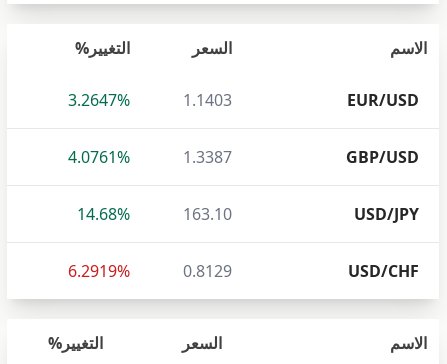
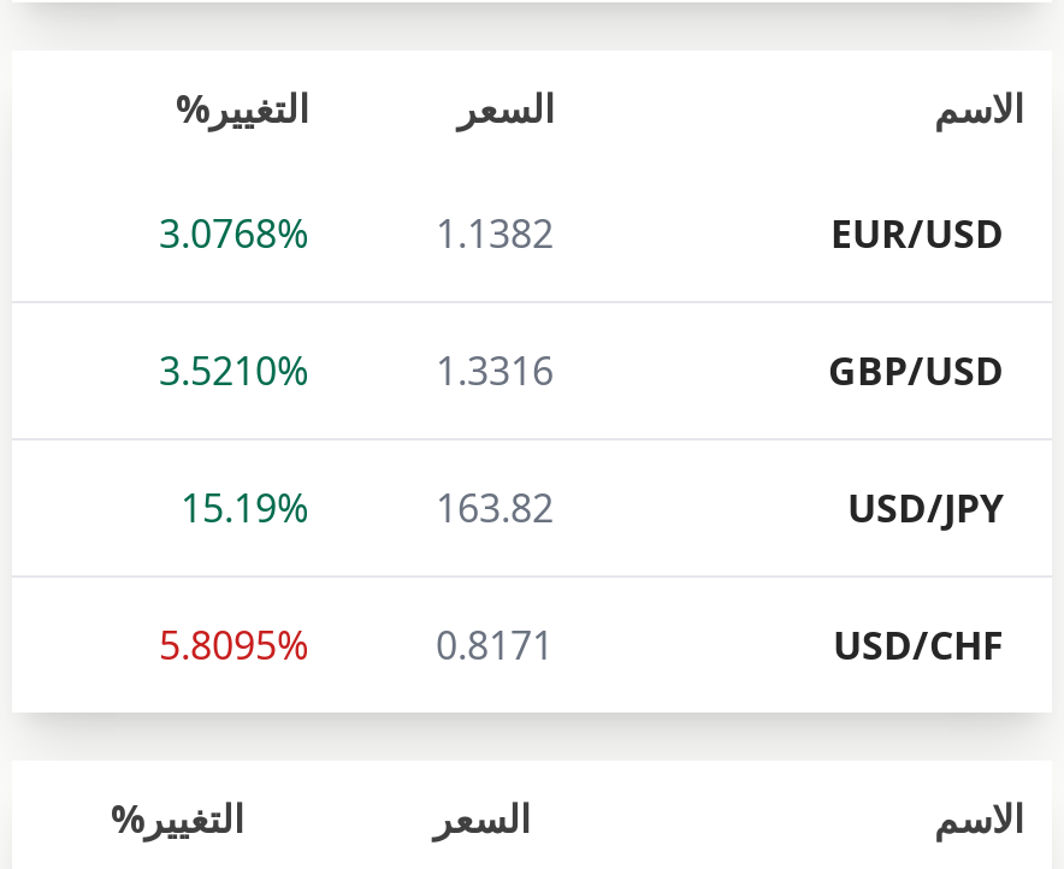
- 3.2647%
+ 3.0768%

- 1.1403
+ 1.1382

- 4.0761%
+ 3.5210%

- 1.3387
+ 1.3316

- 14.68%
+ 15.19%

- 163.10
+ 163.82

- 6.2919%
+ 5.8095%

- 0.8129
+ 0.8171
